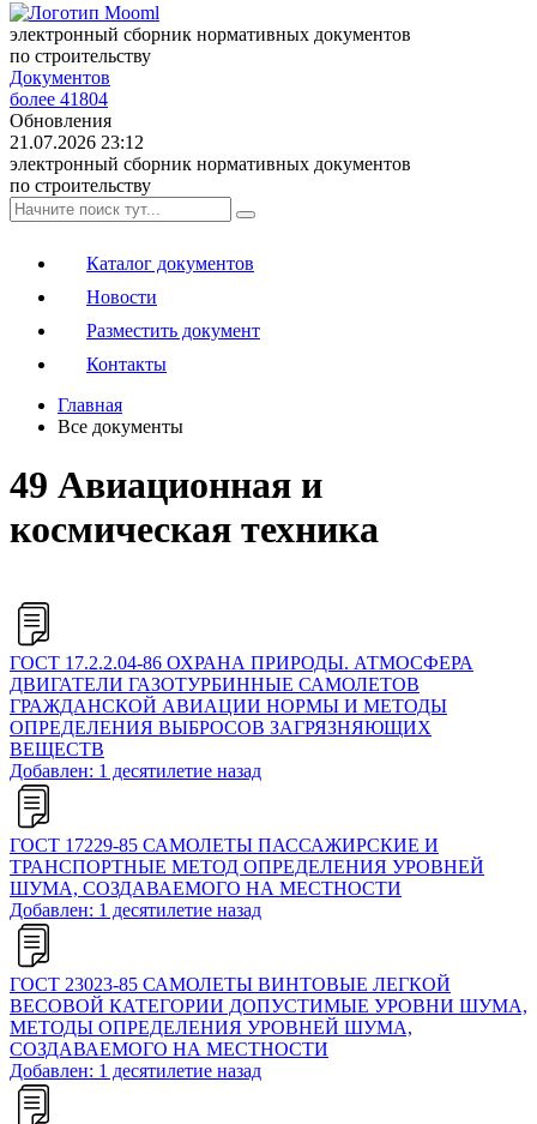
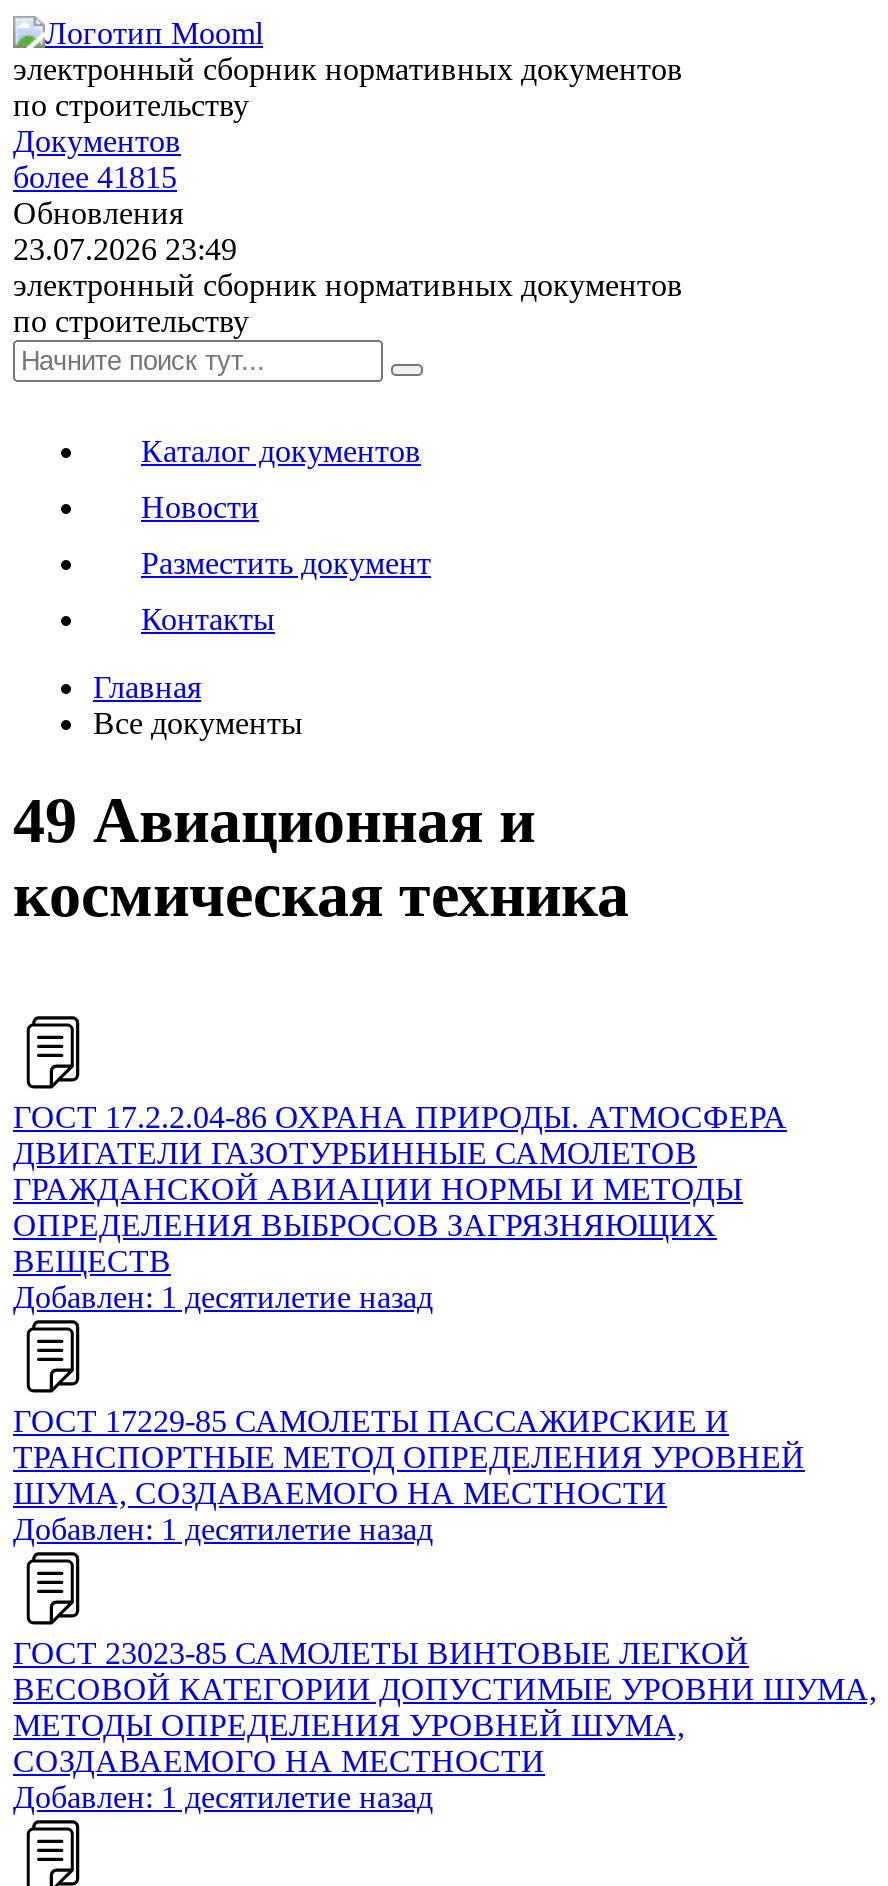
- более 41804
+ более 41815

- 21.07.2026 23:12
+ 23.07.2026 23:49
